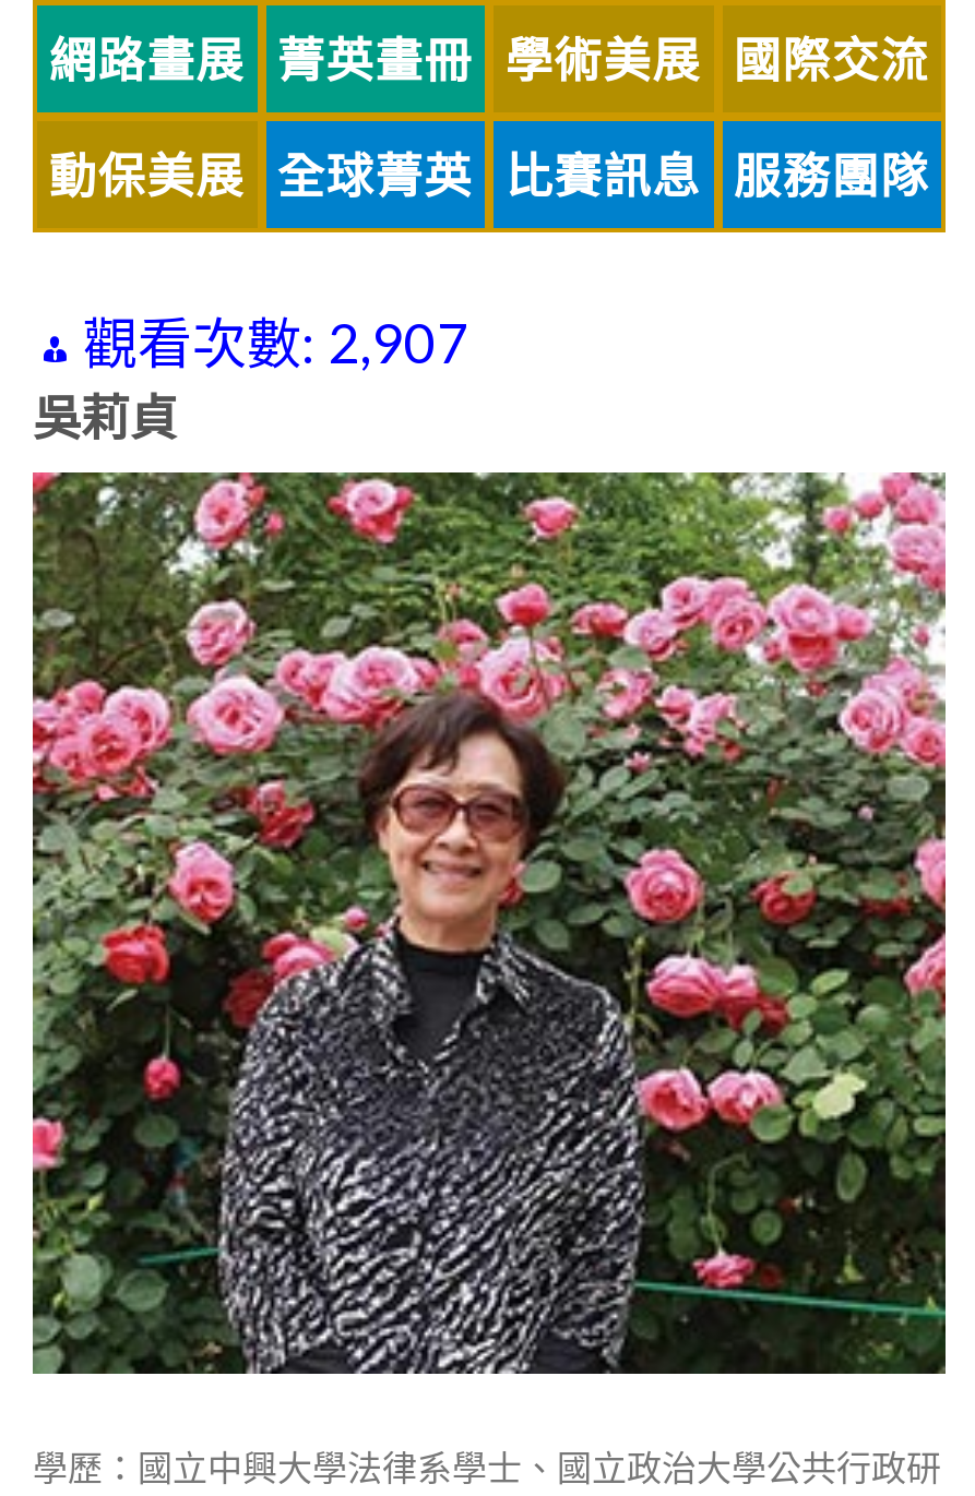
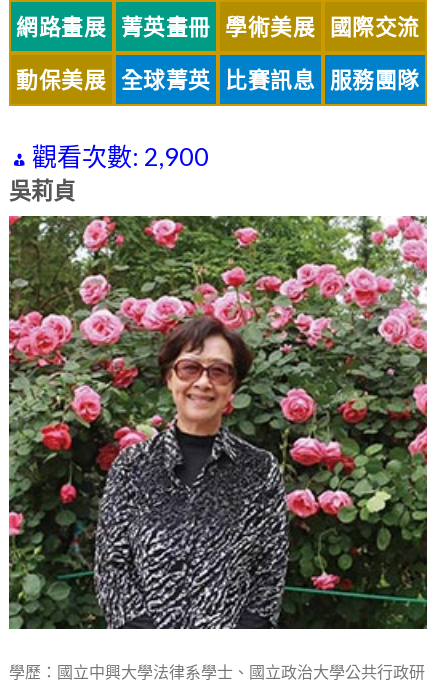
- 觀看次數: 2,907
+ 觀看次數: 2,900
